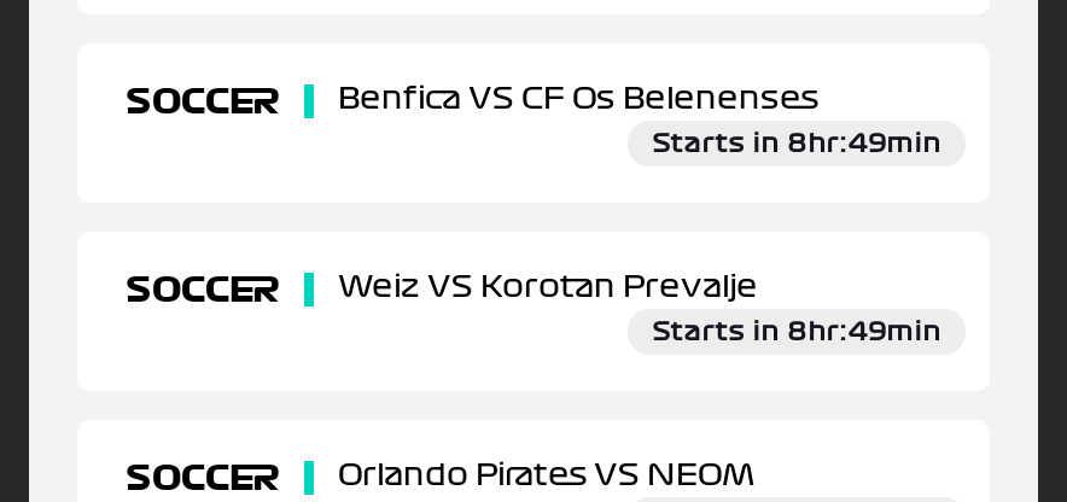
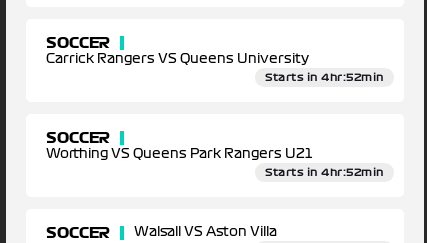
- Benfica VS CF Os Belenenses
+ Carrick Rangers VS Queens University

- Starts in 8hr:49min
+ Starts in 4hr:52min

- Weiz VS Korotan Prevalje
+ Worthing VS Queens Park Rangers U21

- Starts in 8hr:49min
+ Starts in 4hr:52min

- Orlando Pirates VS NEOM
+ Walsall VS Aston Villa
